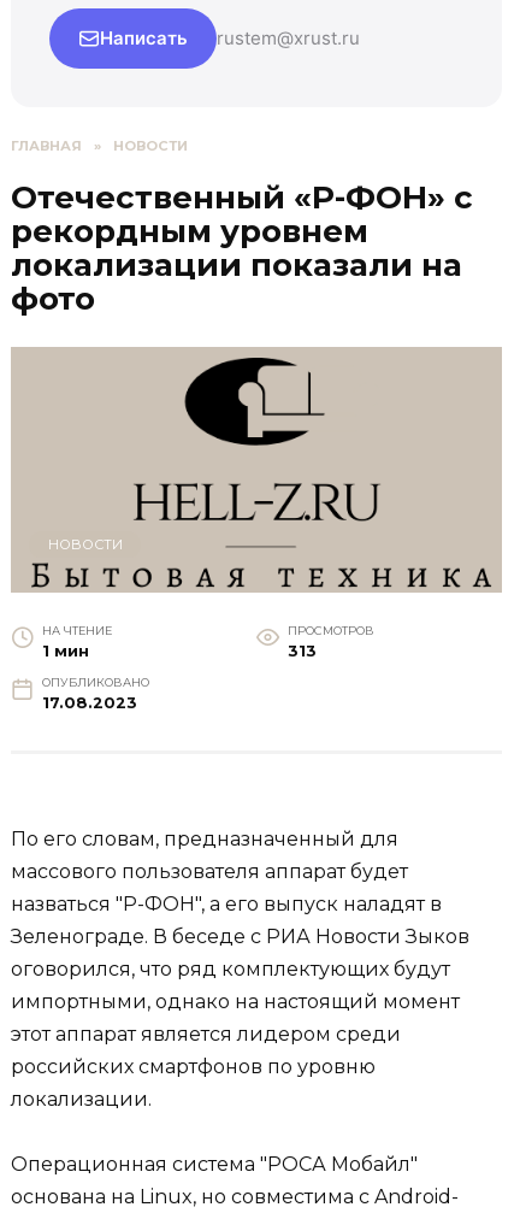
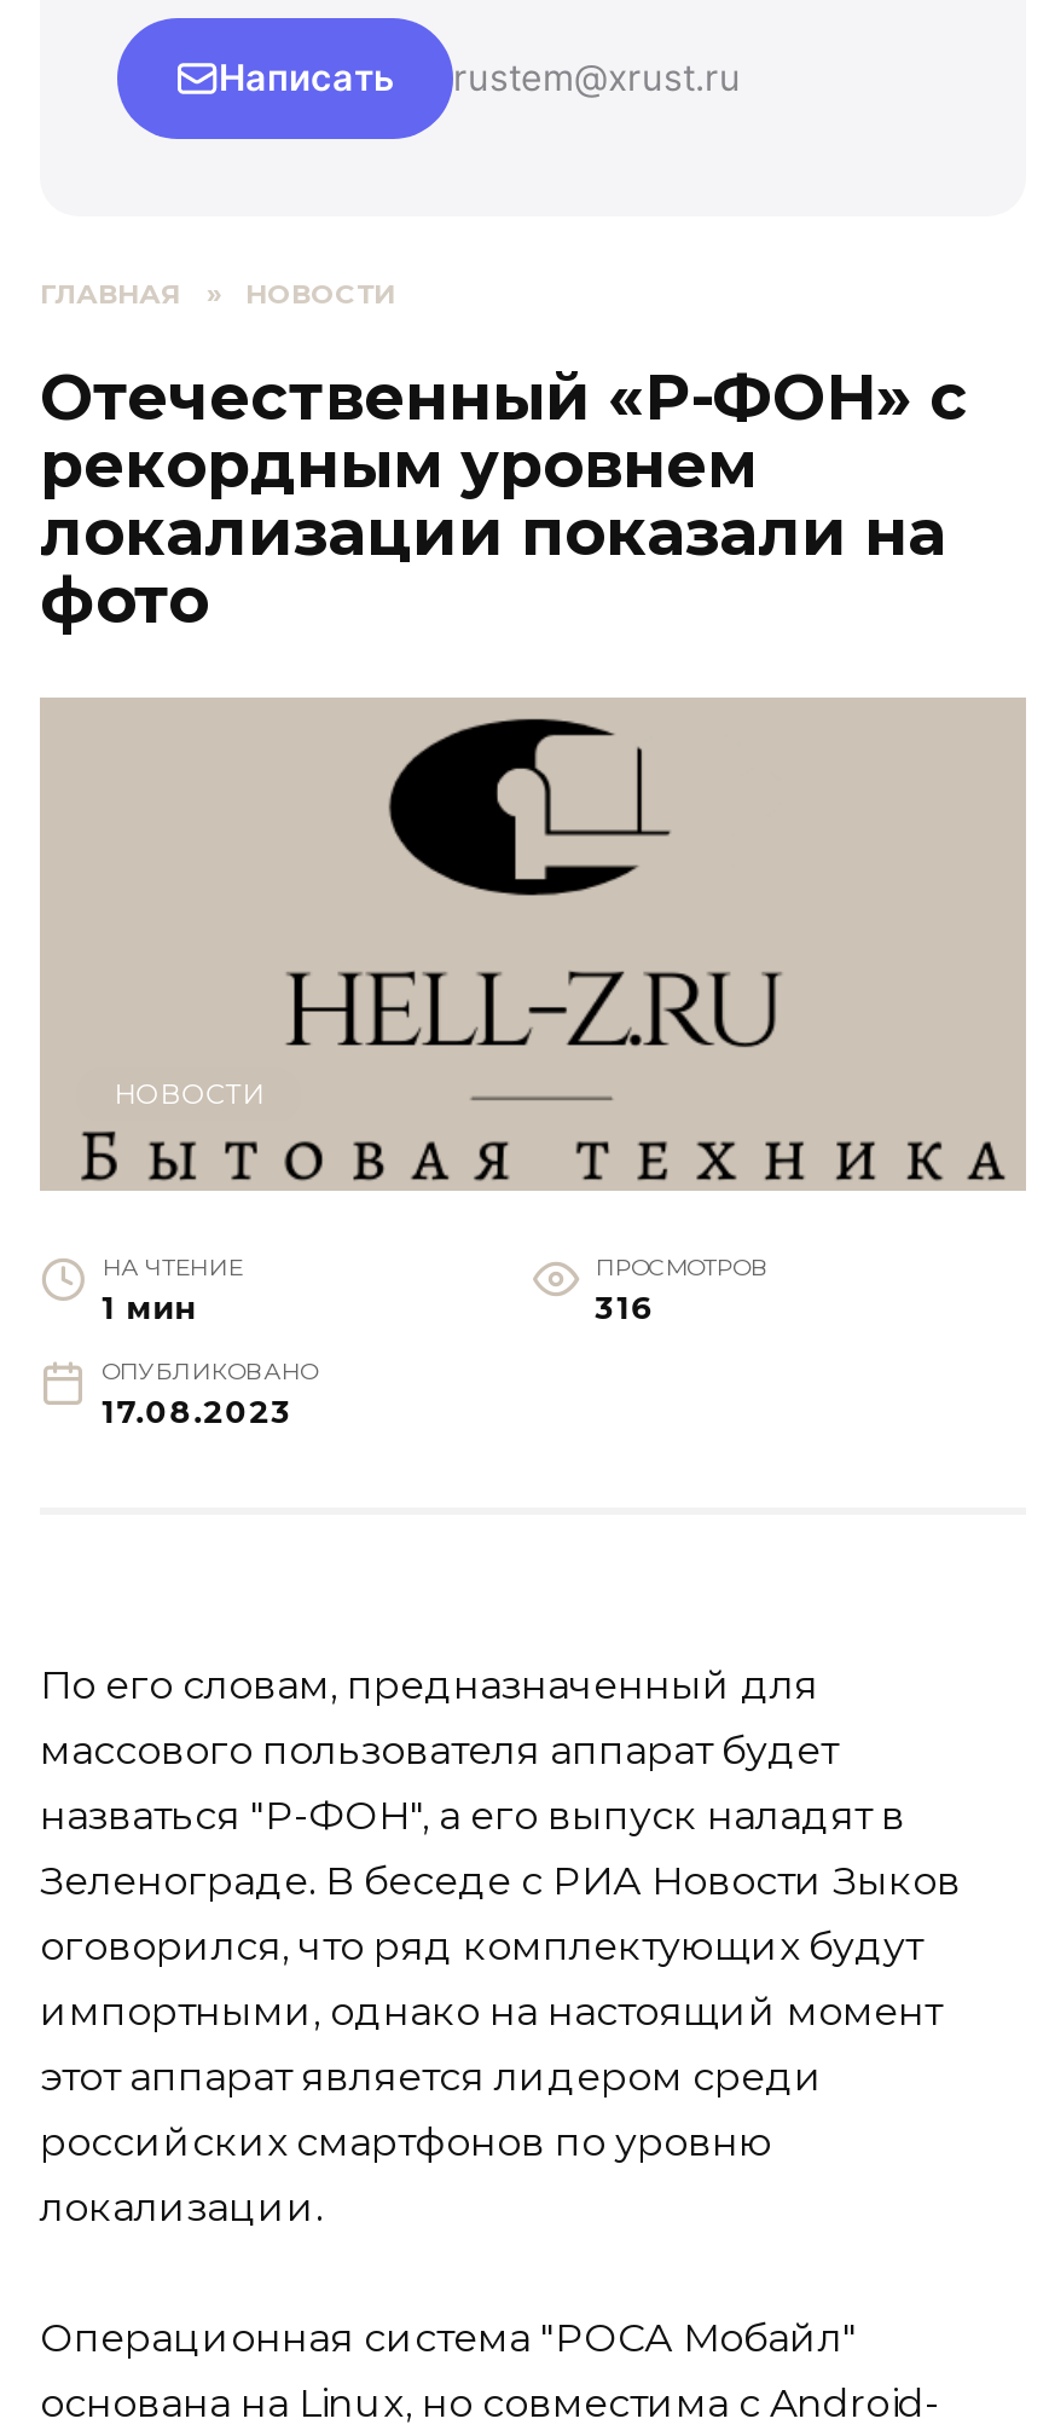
- 313
+ 316
